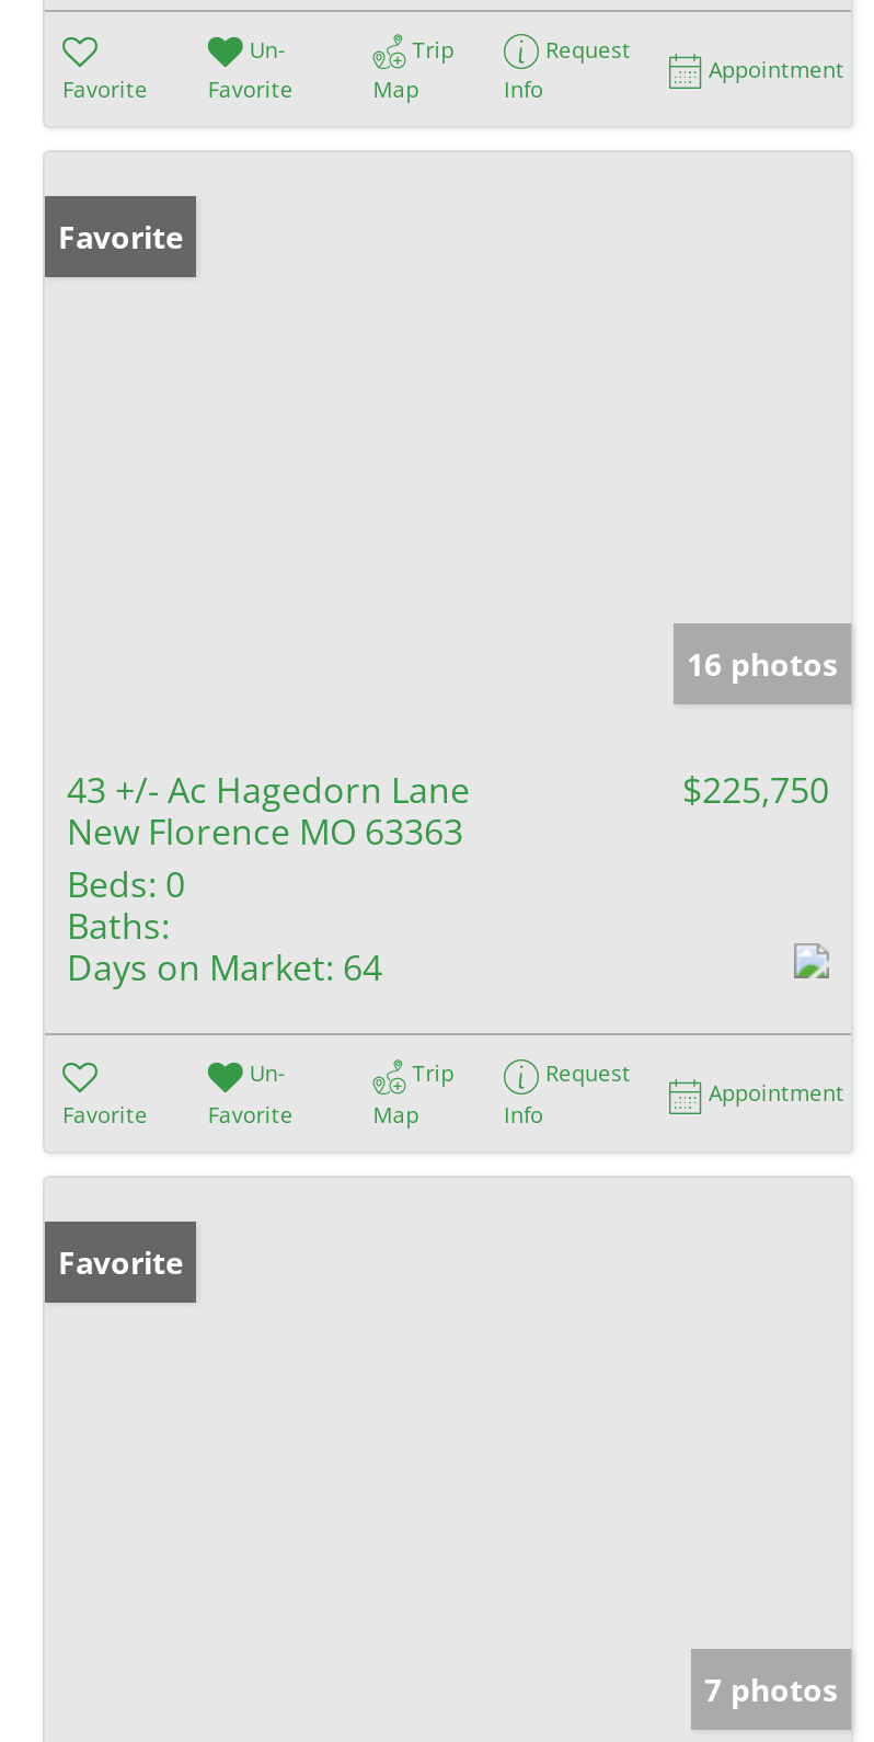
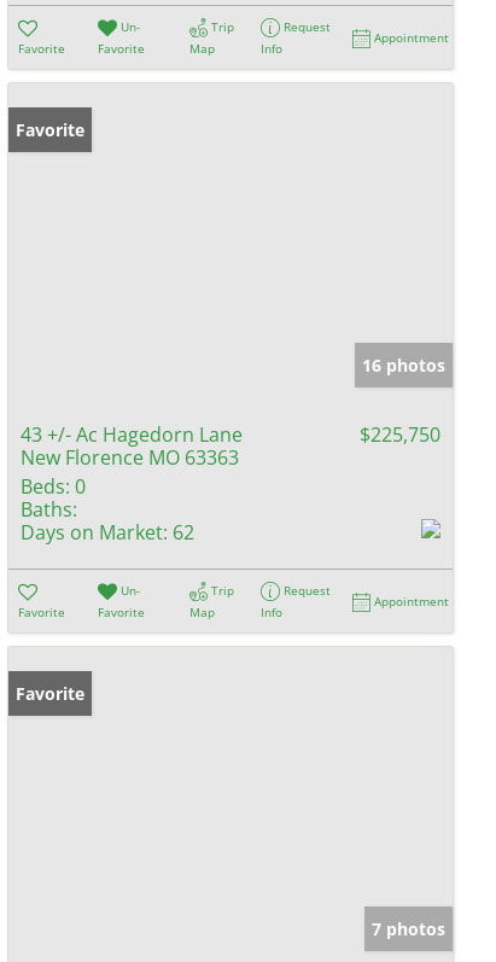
- Days on Market: 64
+ Days on Market: 62
